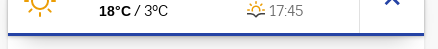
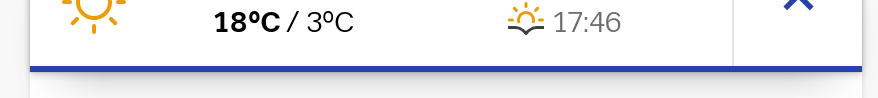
- 17:45
+ 17:46
